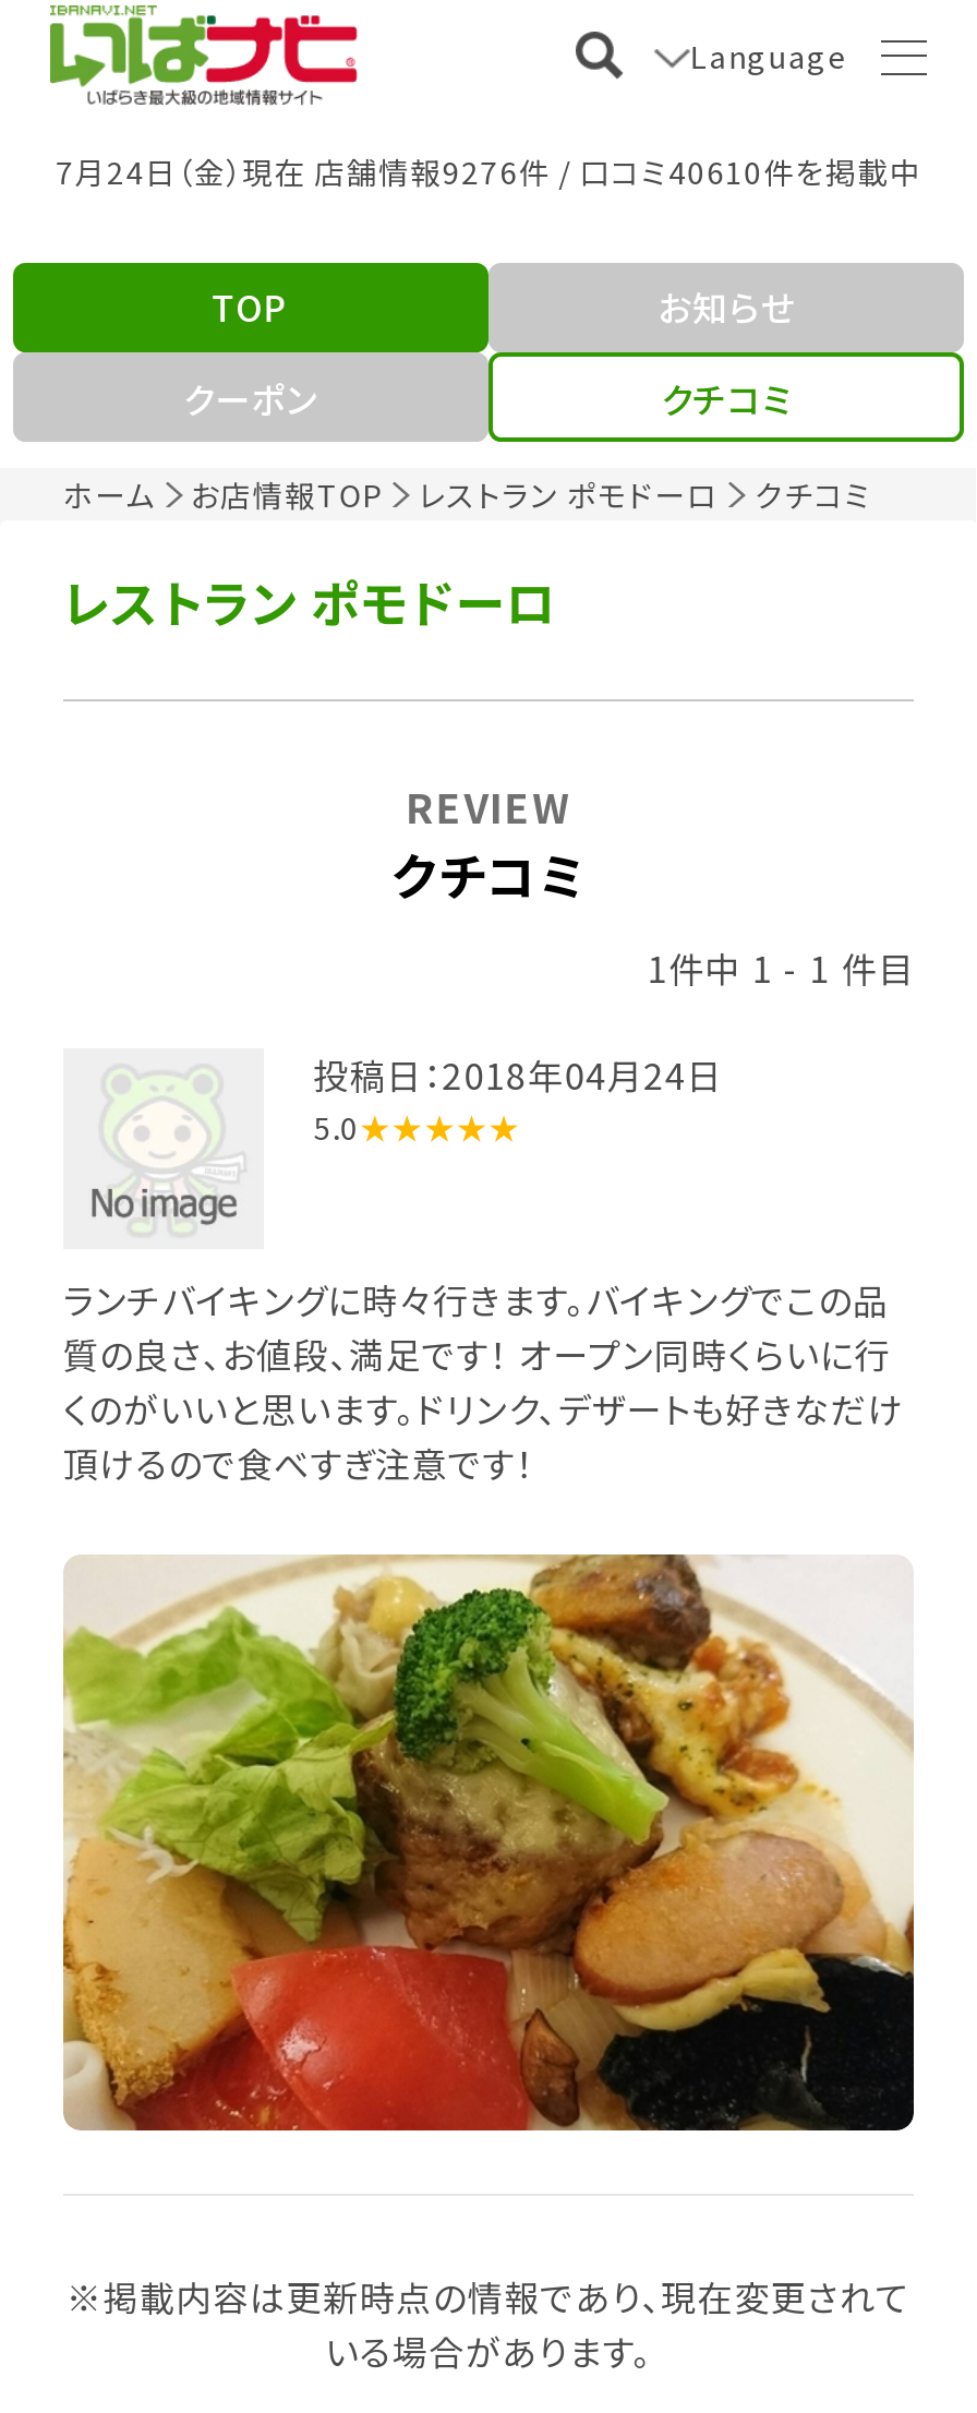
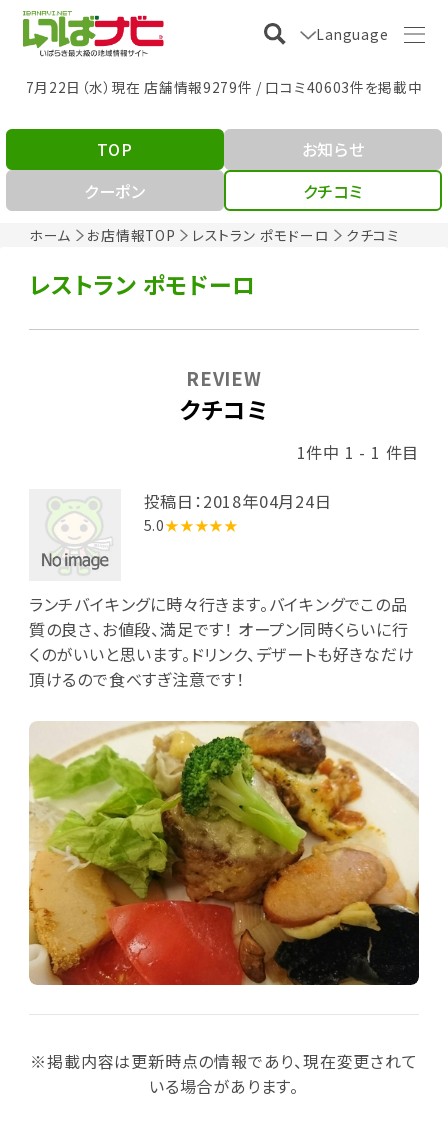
- 7月24日（金）現在 店舗情報9276件 / 口コミ40610件を掲載中
+ 7月22日（水）現在 店舗情報9279件 / 口コミ40603件を掲載中
